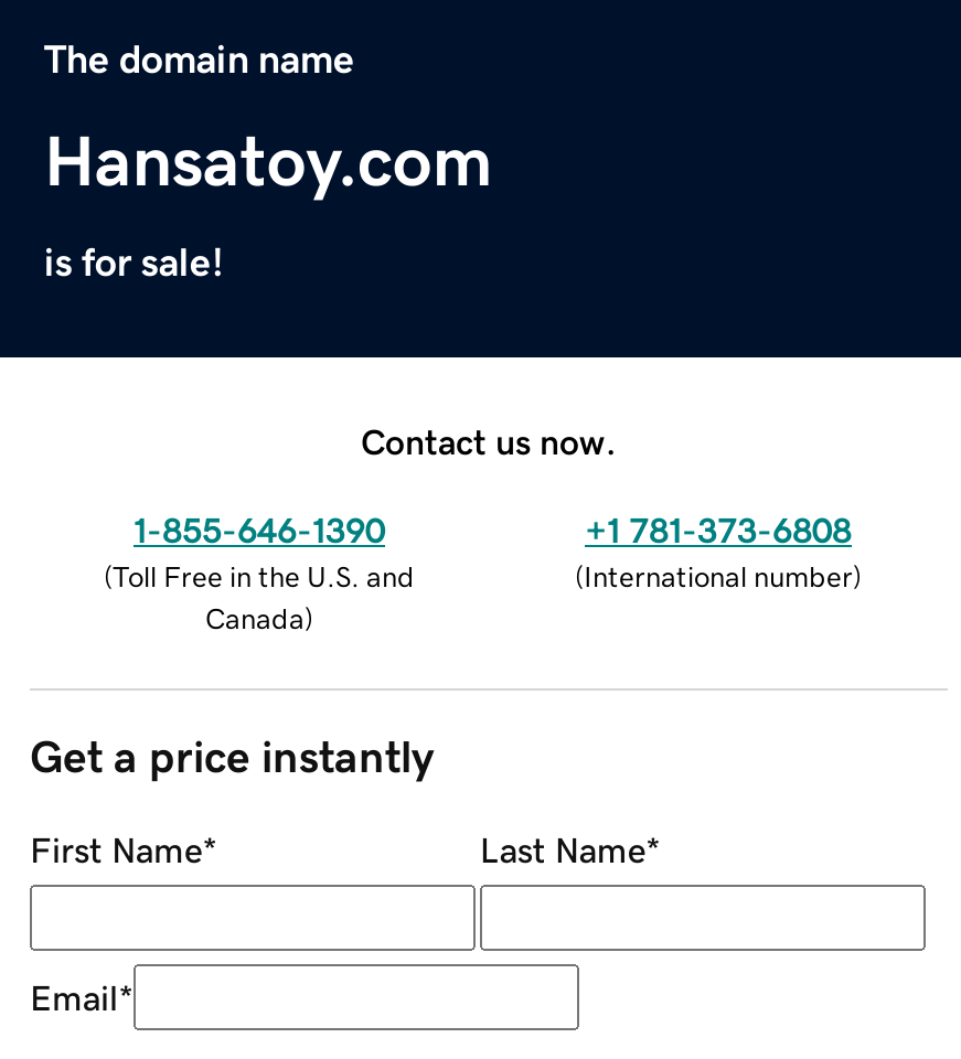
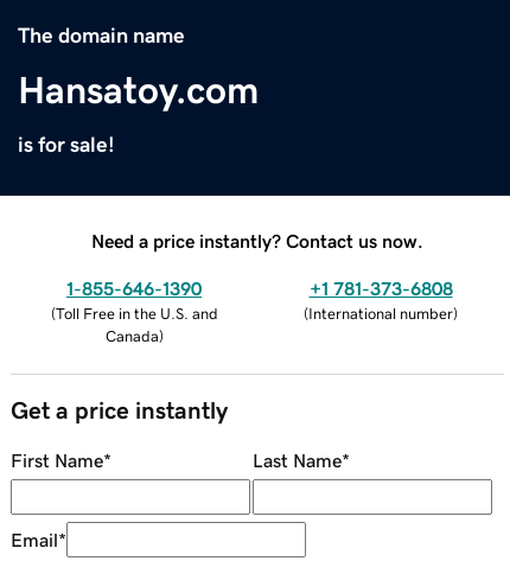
- Contact us now.
+ Need a price instantly? Contact us now.
